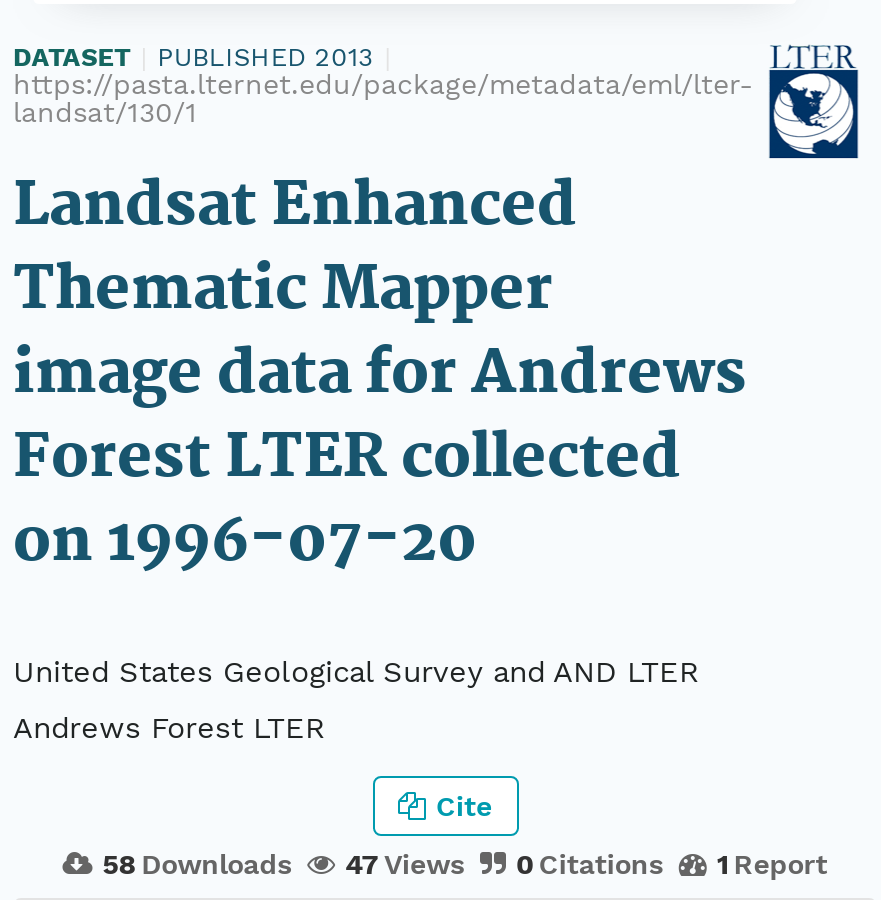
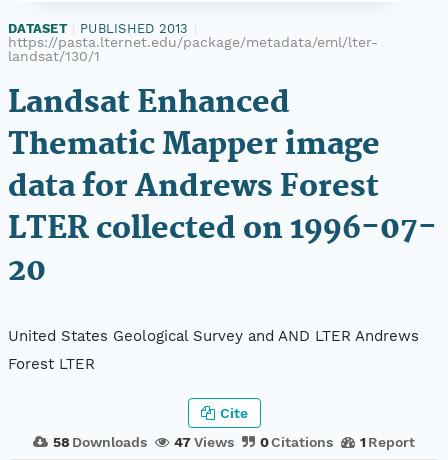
- [image]
